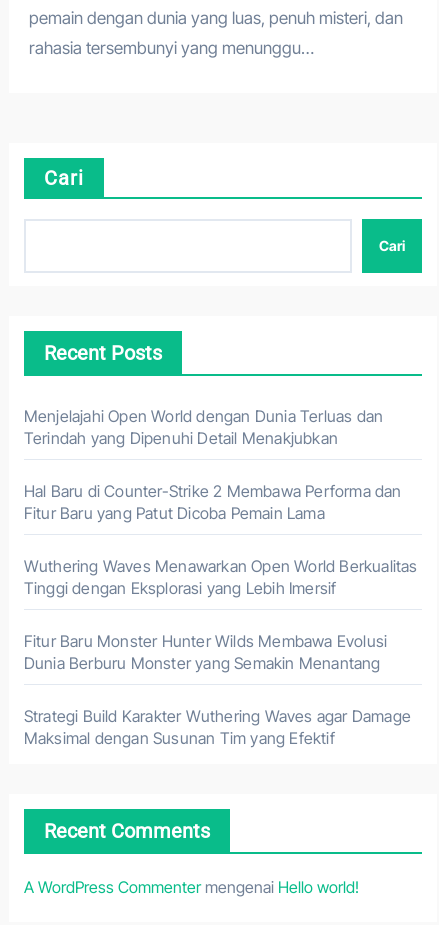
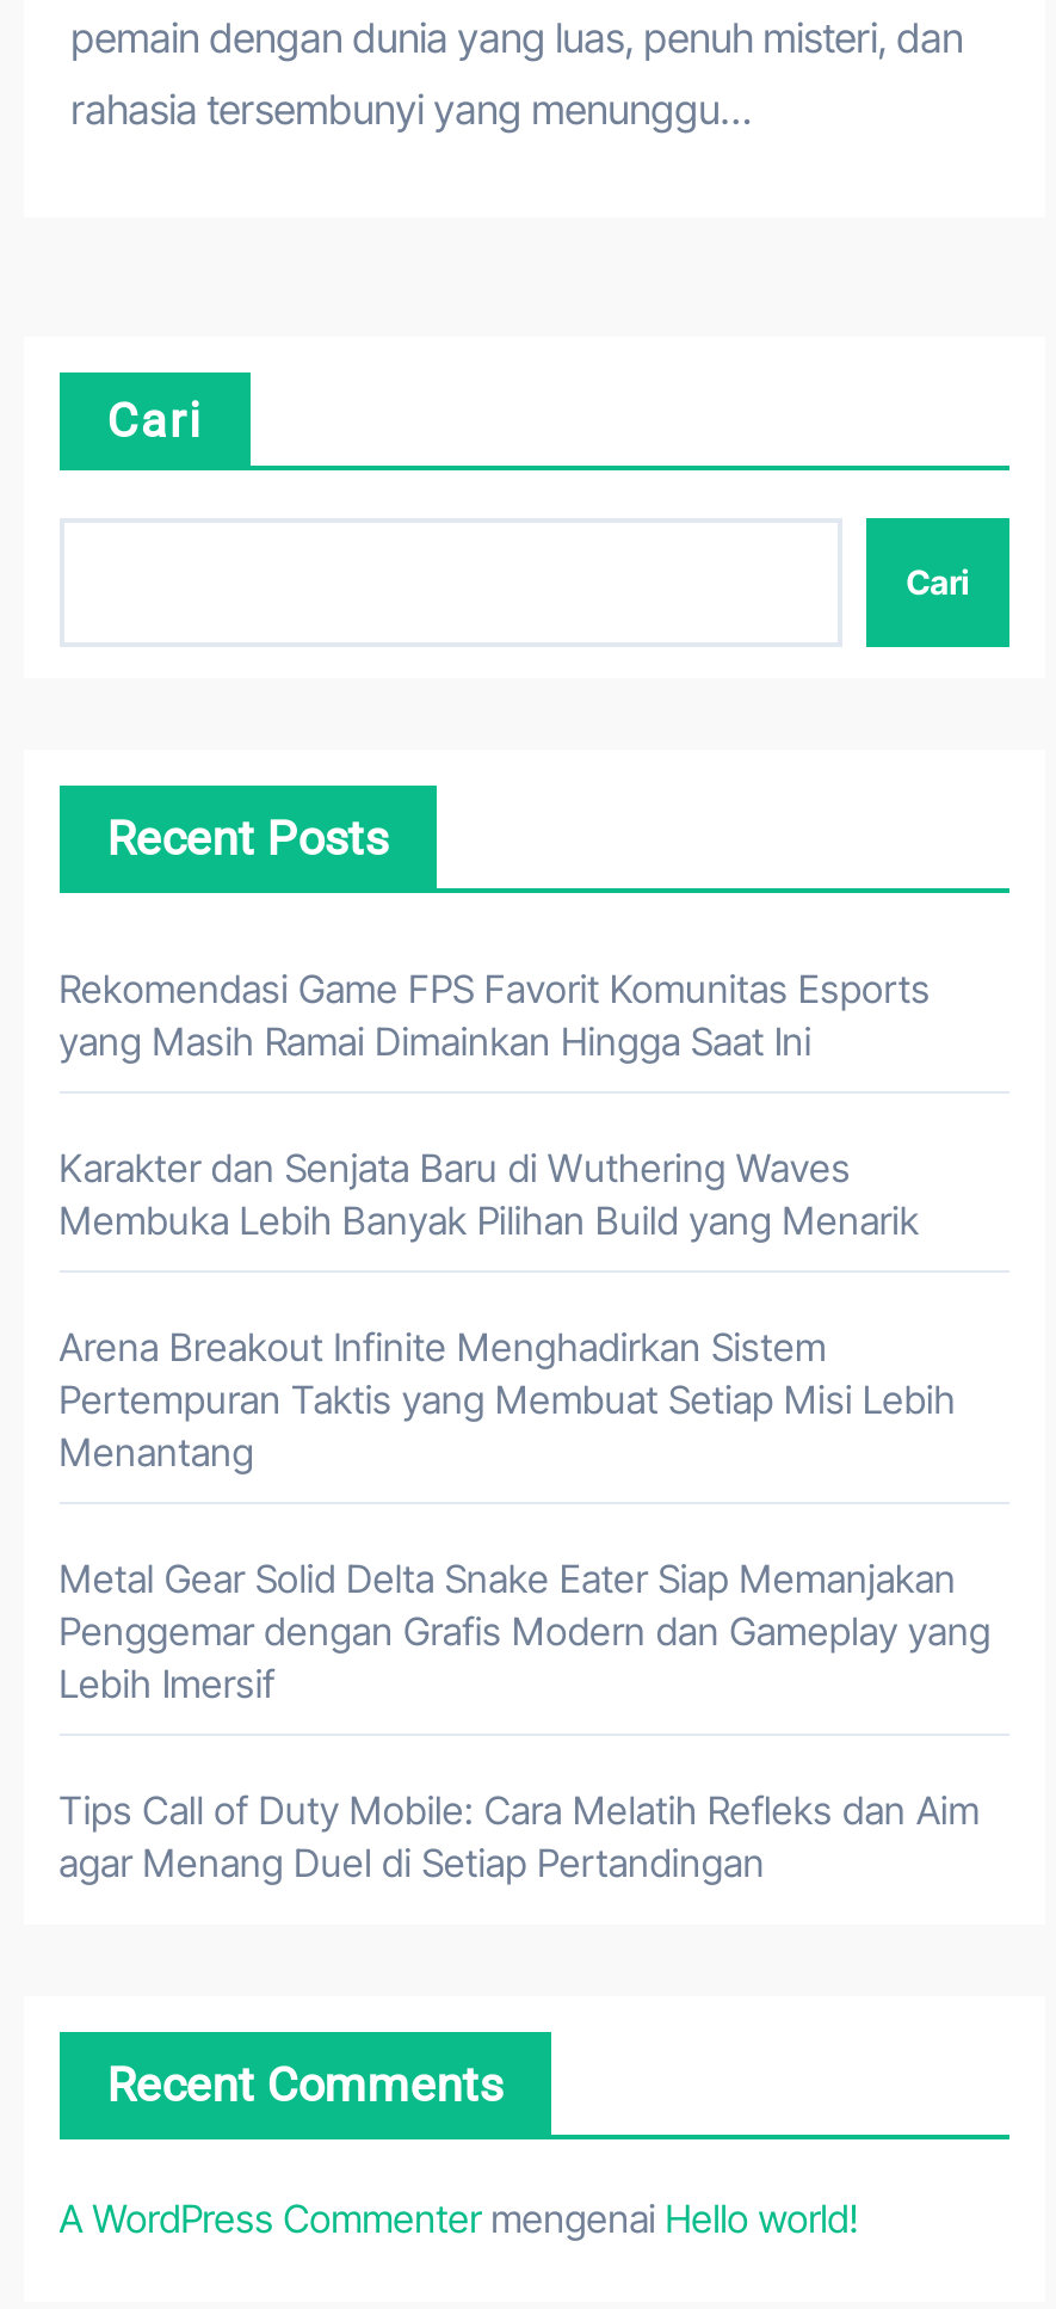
- Menjelajahi Open World dengan Dunia Terluas dan
- Terindah yang Dipenuhi Detail Menakjubkan
+ Rekomendasi Game FPS Favorit Komunitas Esports
+ yang Masih Ramai Dimainkan Hingga Saat Ini

- Hal Baru di Counter-Strike 2 Membawa Performa dan
- Fitur Baru yang Patut Dicoba Pemain Lama
+ Karakter dan Senjata Baru di Wuthering Waves
+ Membuka Lebih Banyak Pilihan Build yang Menarik

- Wuthering Waves Menawarkan Open World Berkualitas
- Tinggi dengan Eksplorasi yang Lebih Imersif
+ Arena Breakout Infinite Menghadirkan Sistem
+ Pertempuran Taktis yang Membuat Setiap Misi Lebih
+ Menantang

- Fitur Baru Monster Hunter Wilds Membawa Evolusi
- Dunia Berburu Monster yang Semakin Menantang
+ Metal Gear Solid Delta Snake Eater Siap Memanjakan
+ Penggemar dengan Grafis Modern dan Gameplay yang
+ Lebih Imersif

- Strategi Build Karakter Wuthering Waves agar Damage
- Maksimal dengan Susunan Tim yang Efektif
+ Tips Call of Duty Mobile: Cara Melatih Refleks dan Aim
+ agar Menang Duel di Setiap Pertandingan
